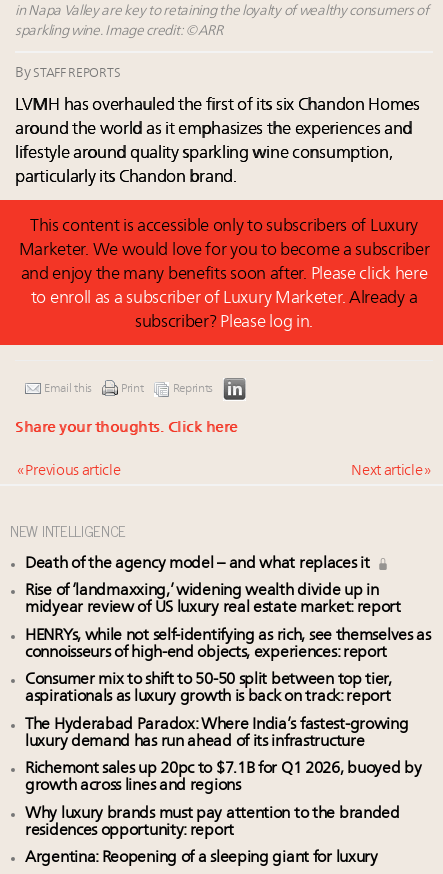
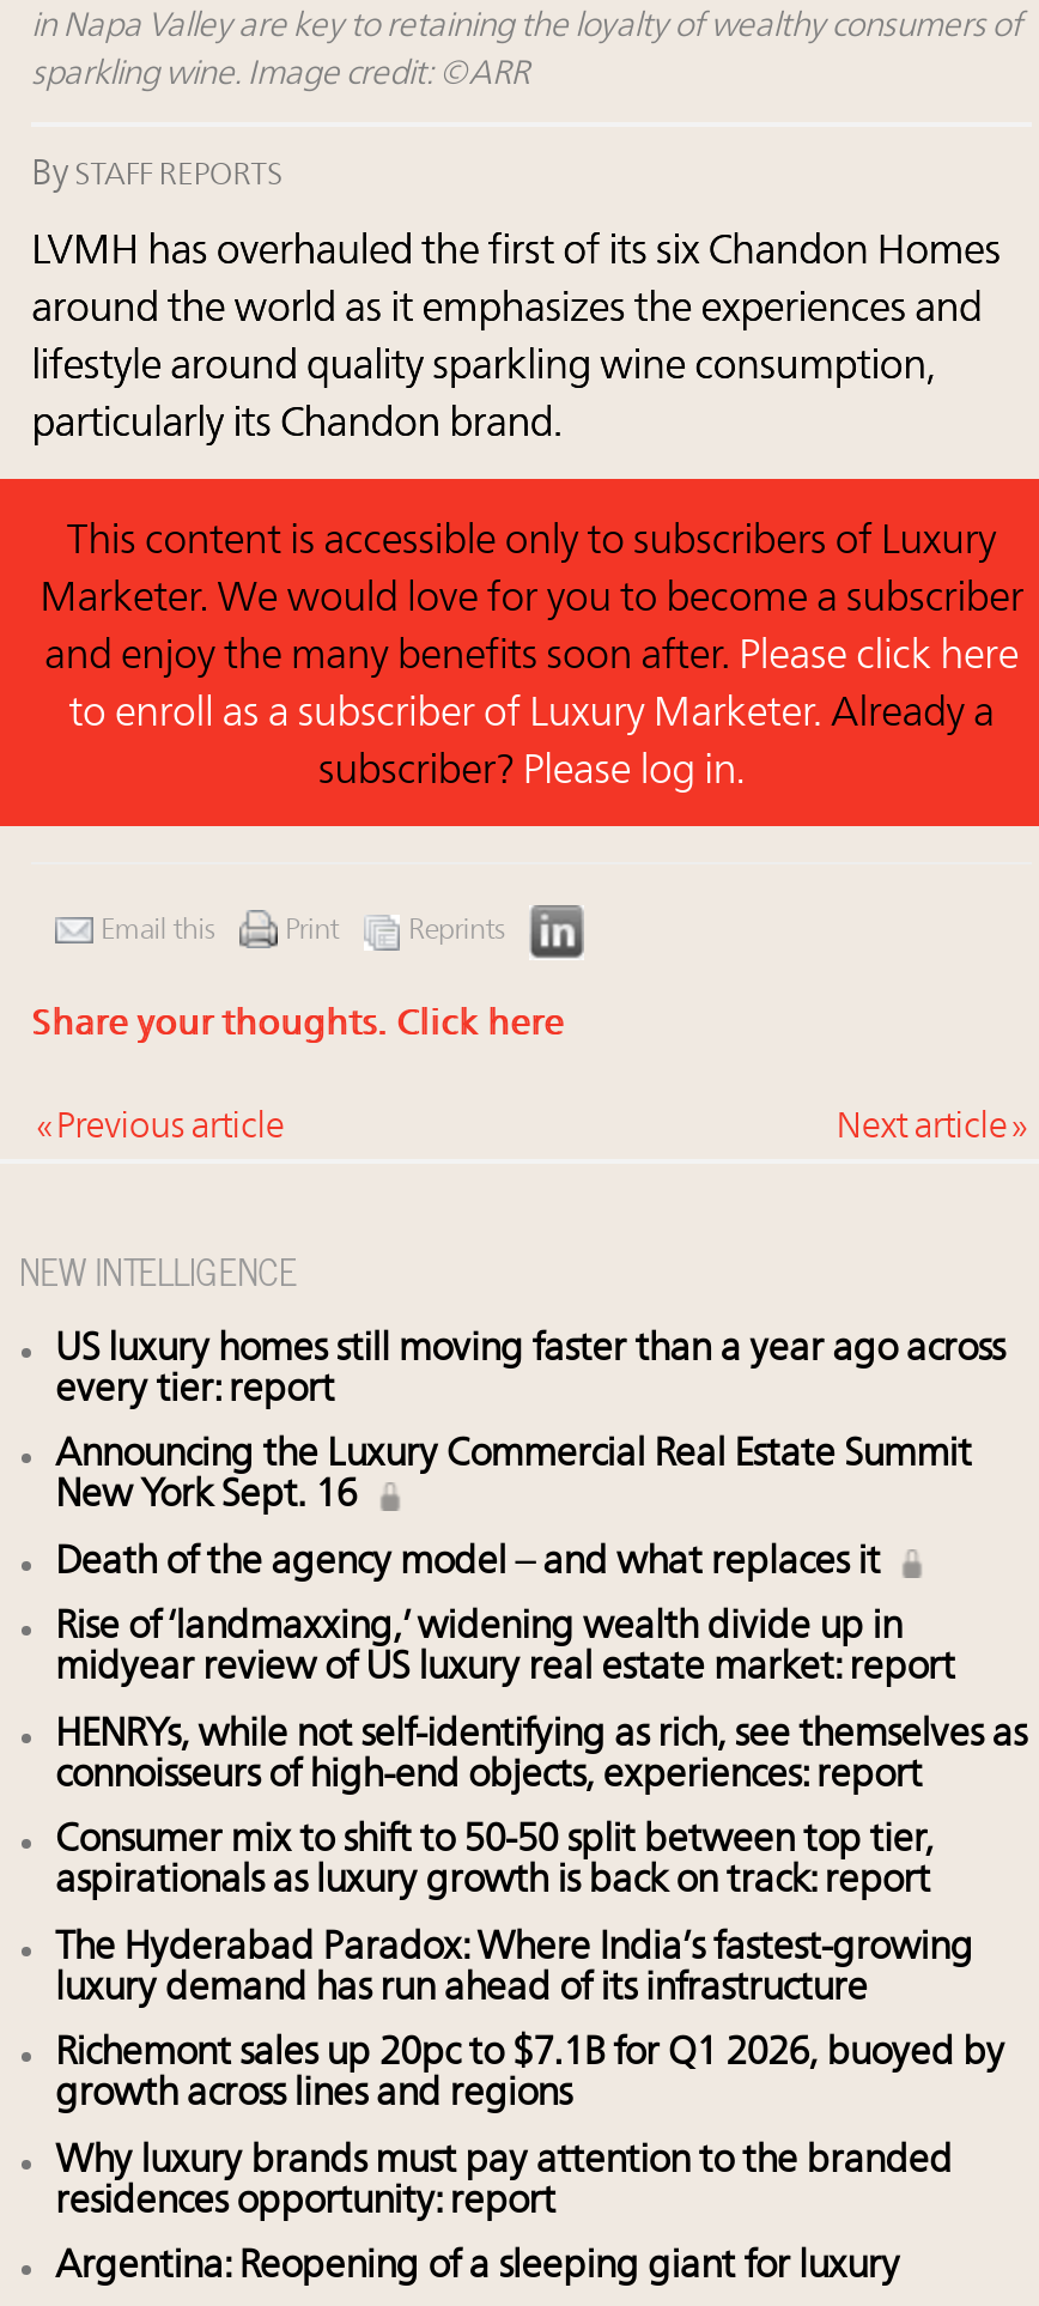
+ US luxury homes still moving faster than a year ago across
+ every tier: report
+ Announcing the Luxury Commercial Real Estate Summit
+ New York Sept. 16
